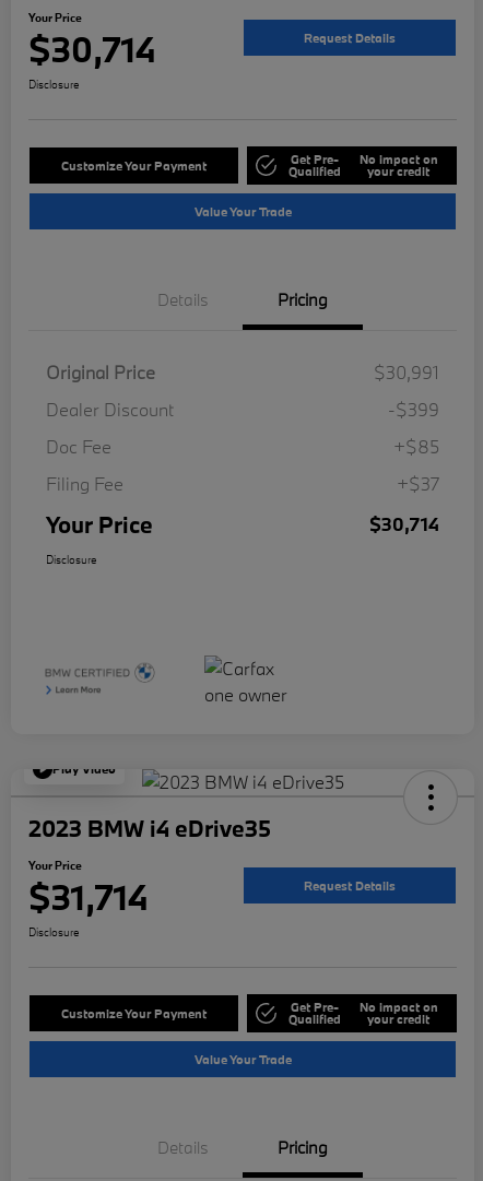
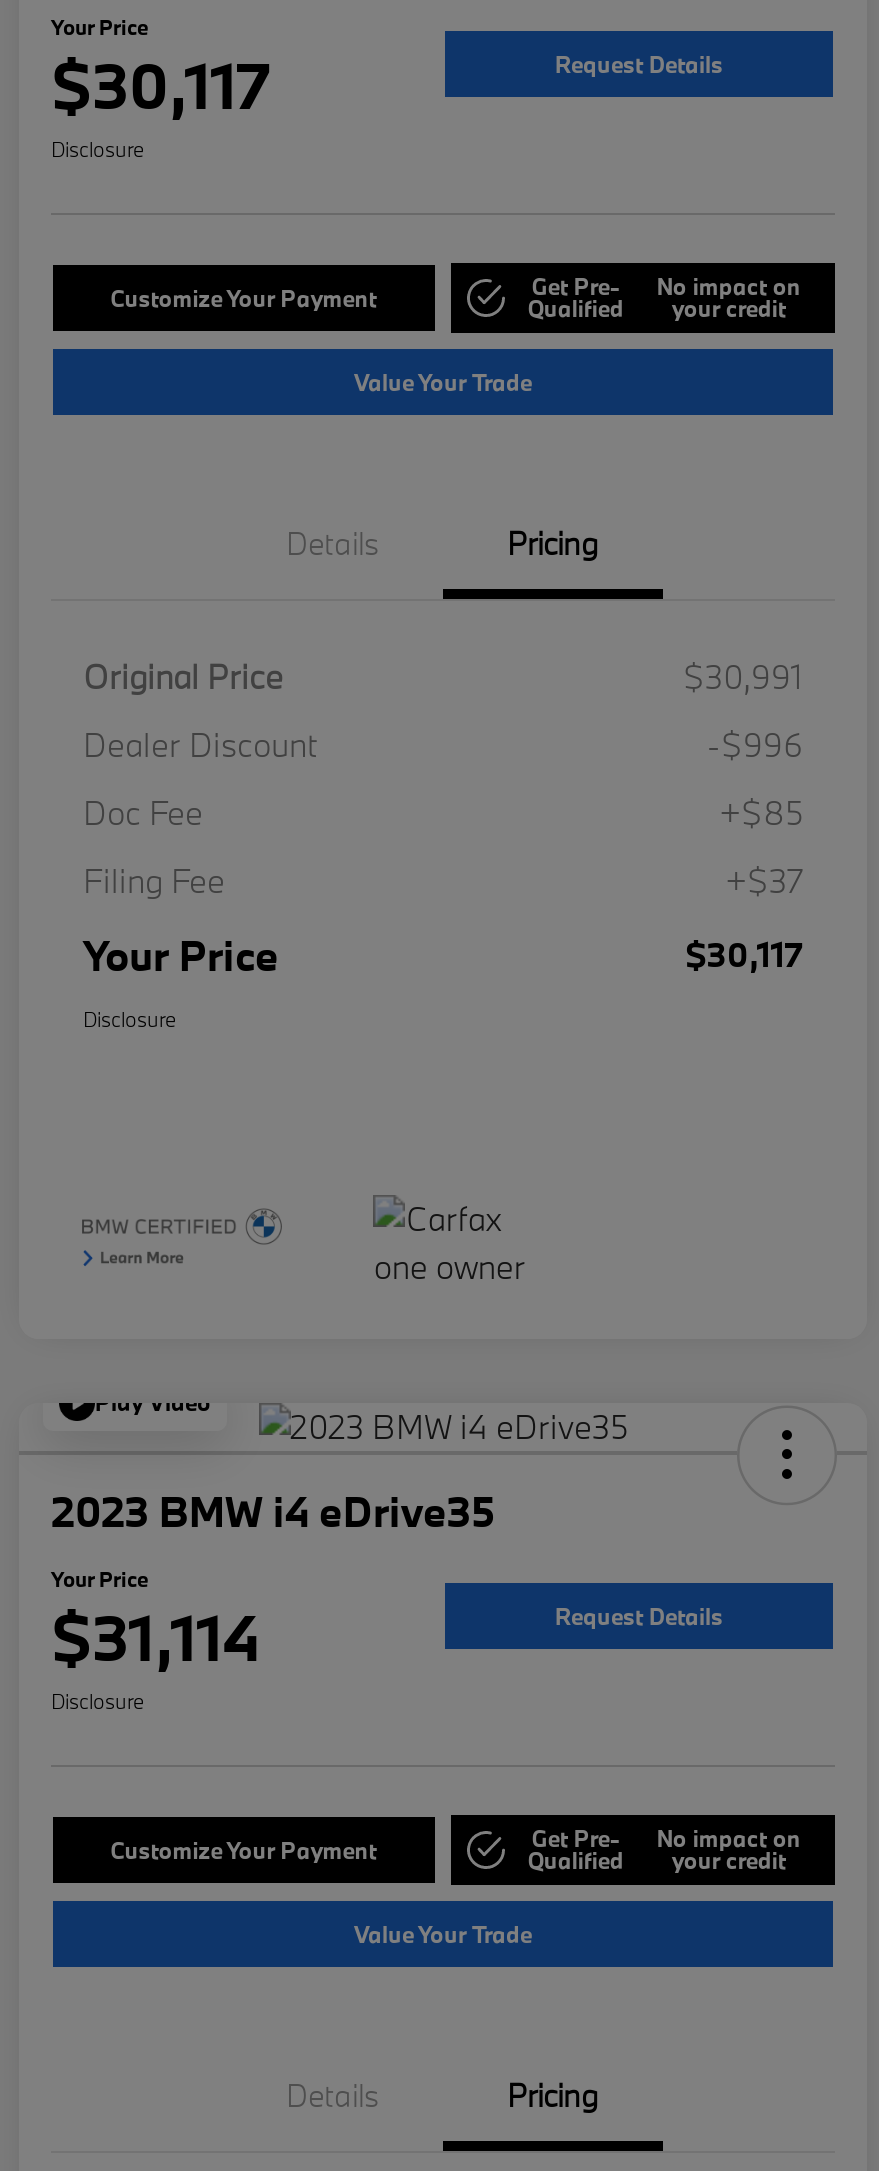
- $30,714
+ $30,117

- -$399
+ -$996

- $30,714
+ $30,117

- $31,714
+ $31,114
